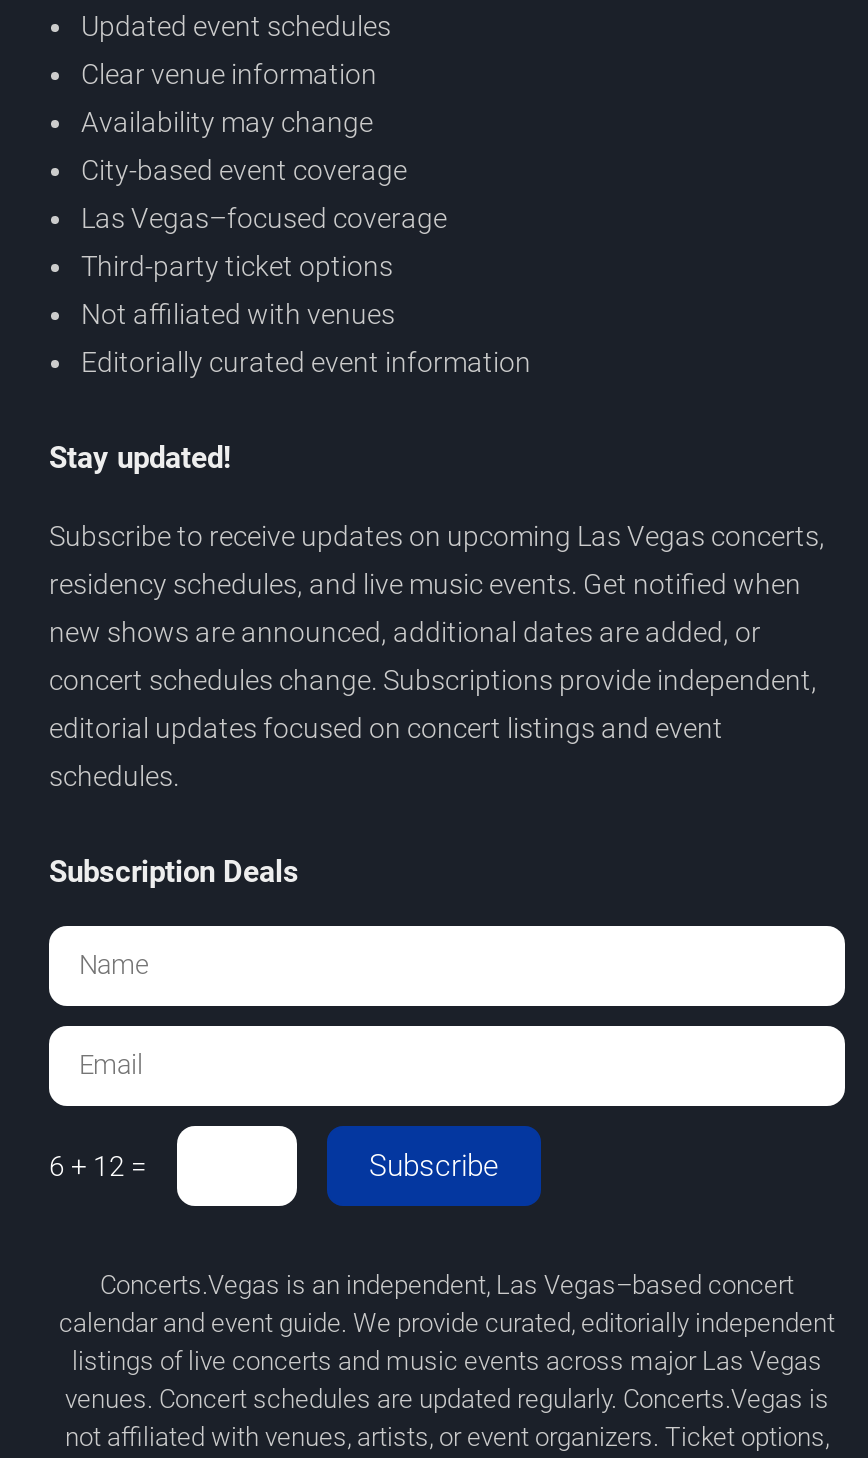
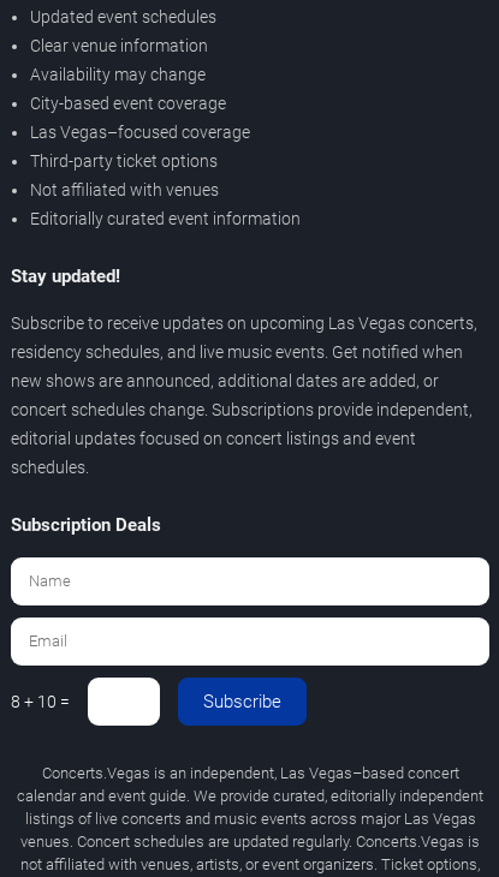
- 6 + 12 =
+ 8 + 10 =
